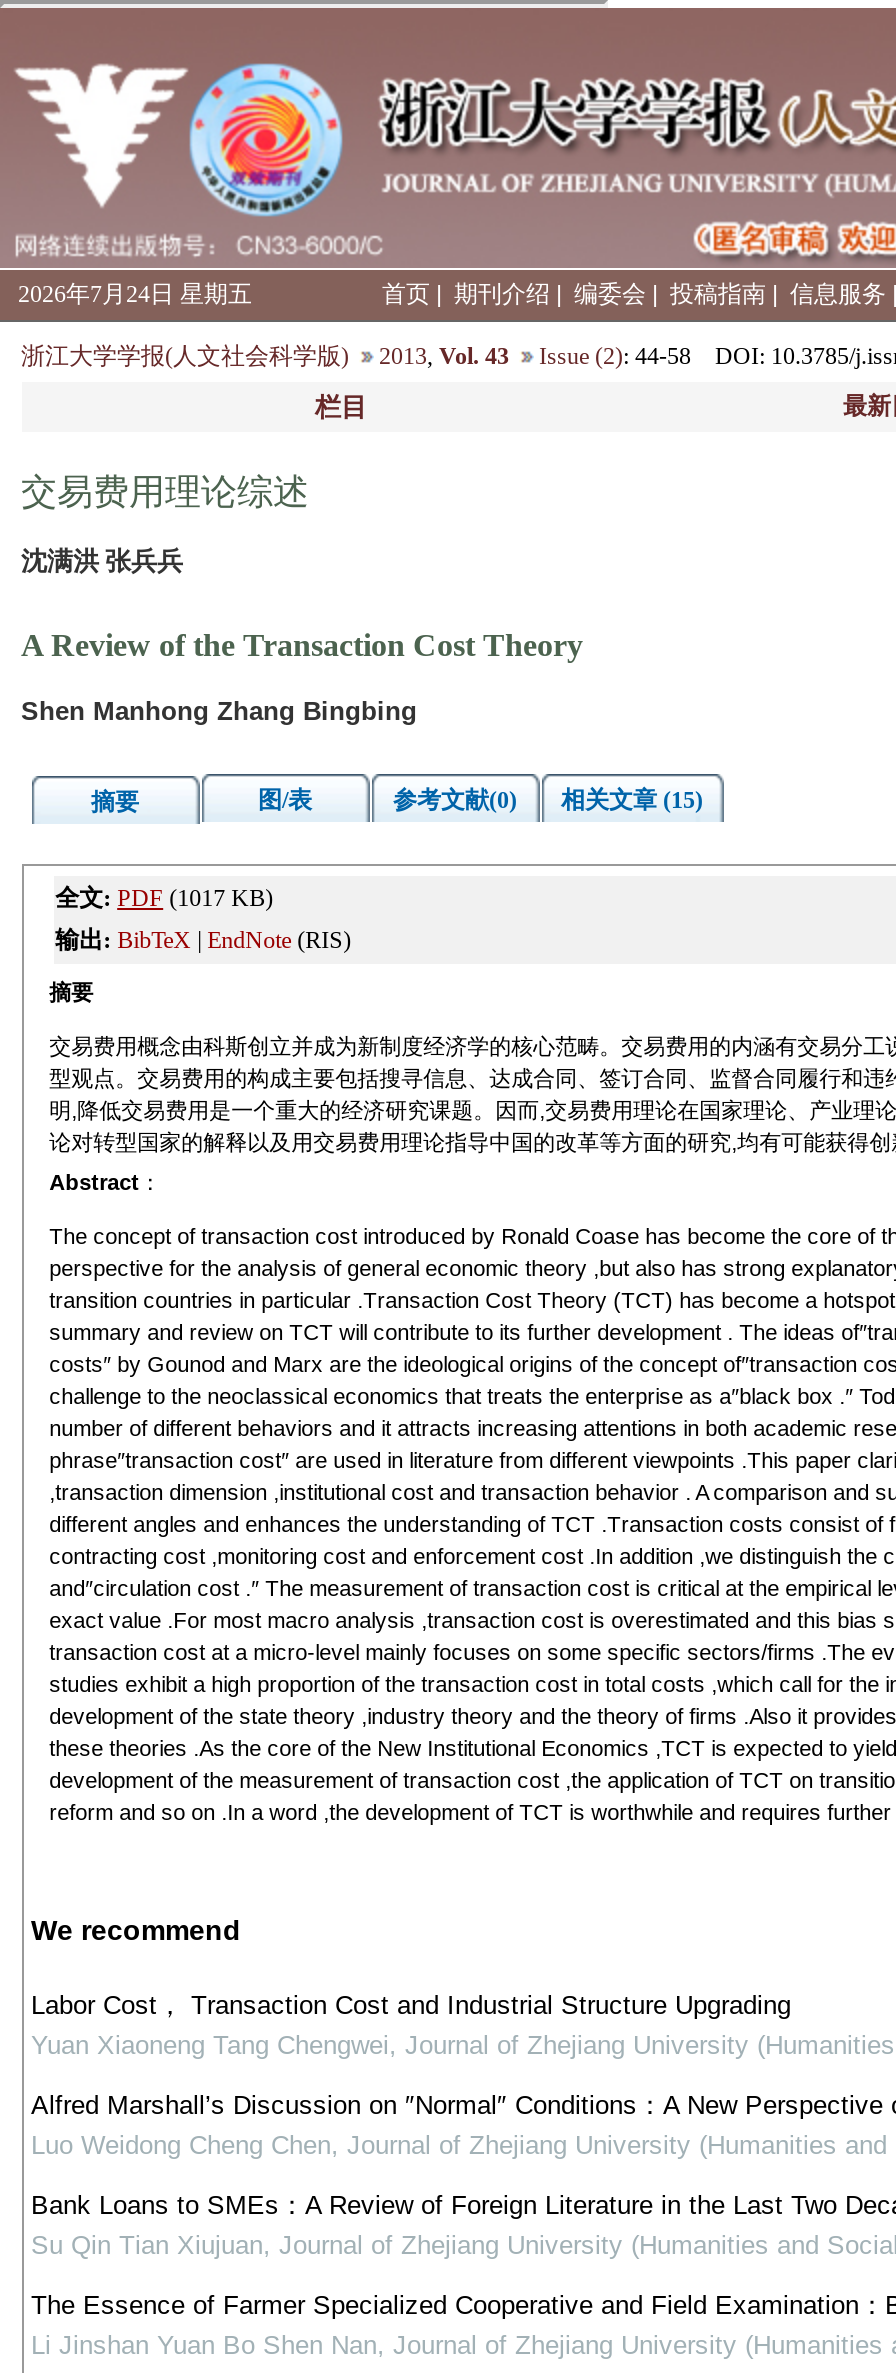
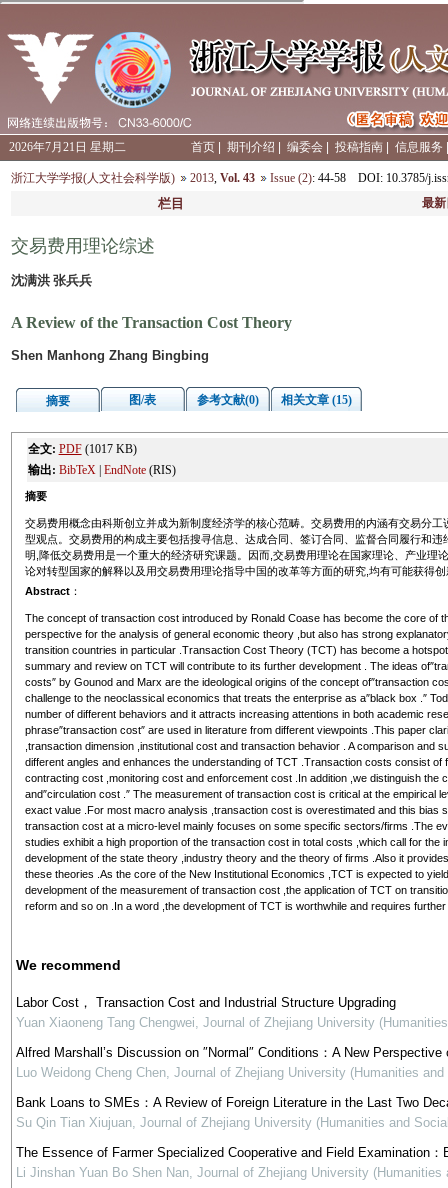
- 2026年7月24日 星期五
+ 2026年7月21日 星期二
